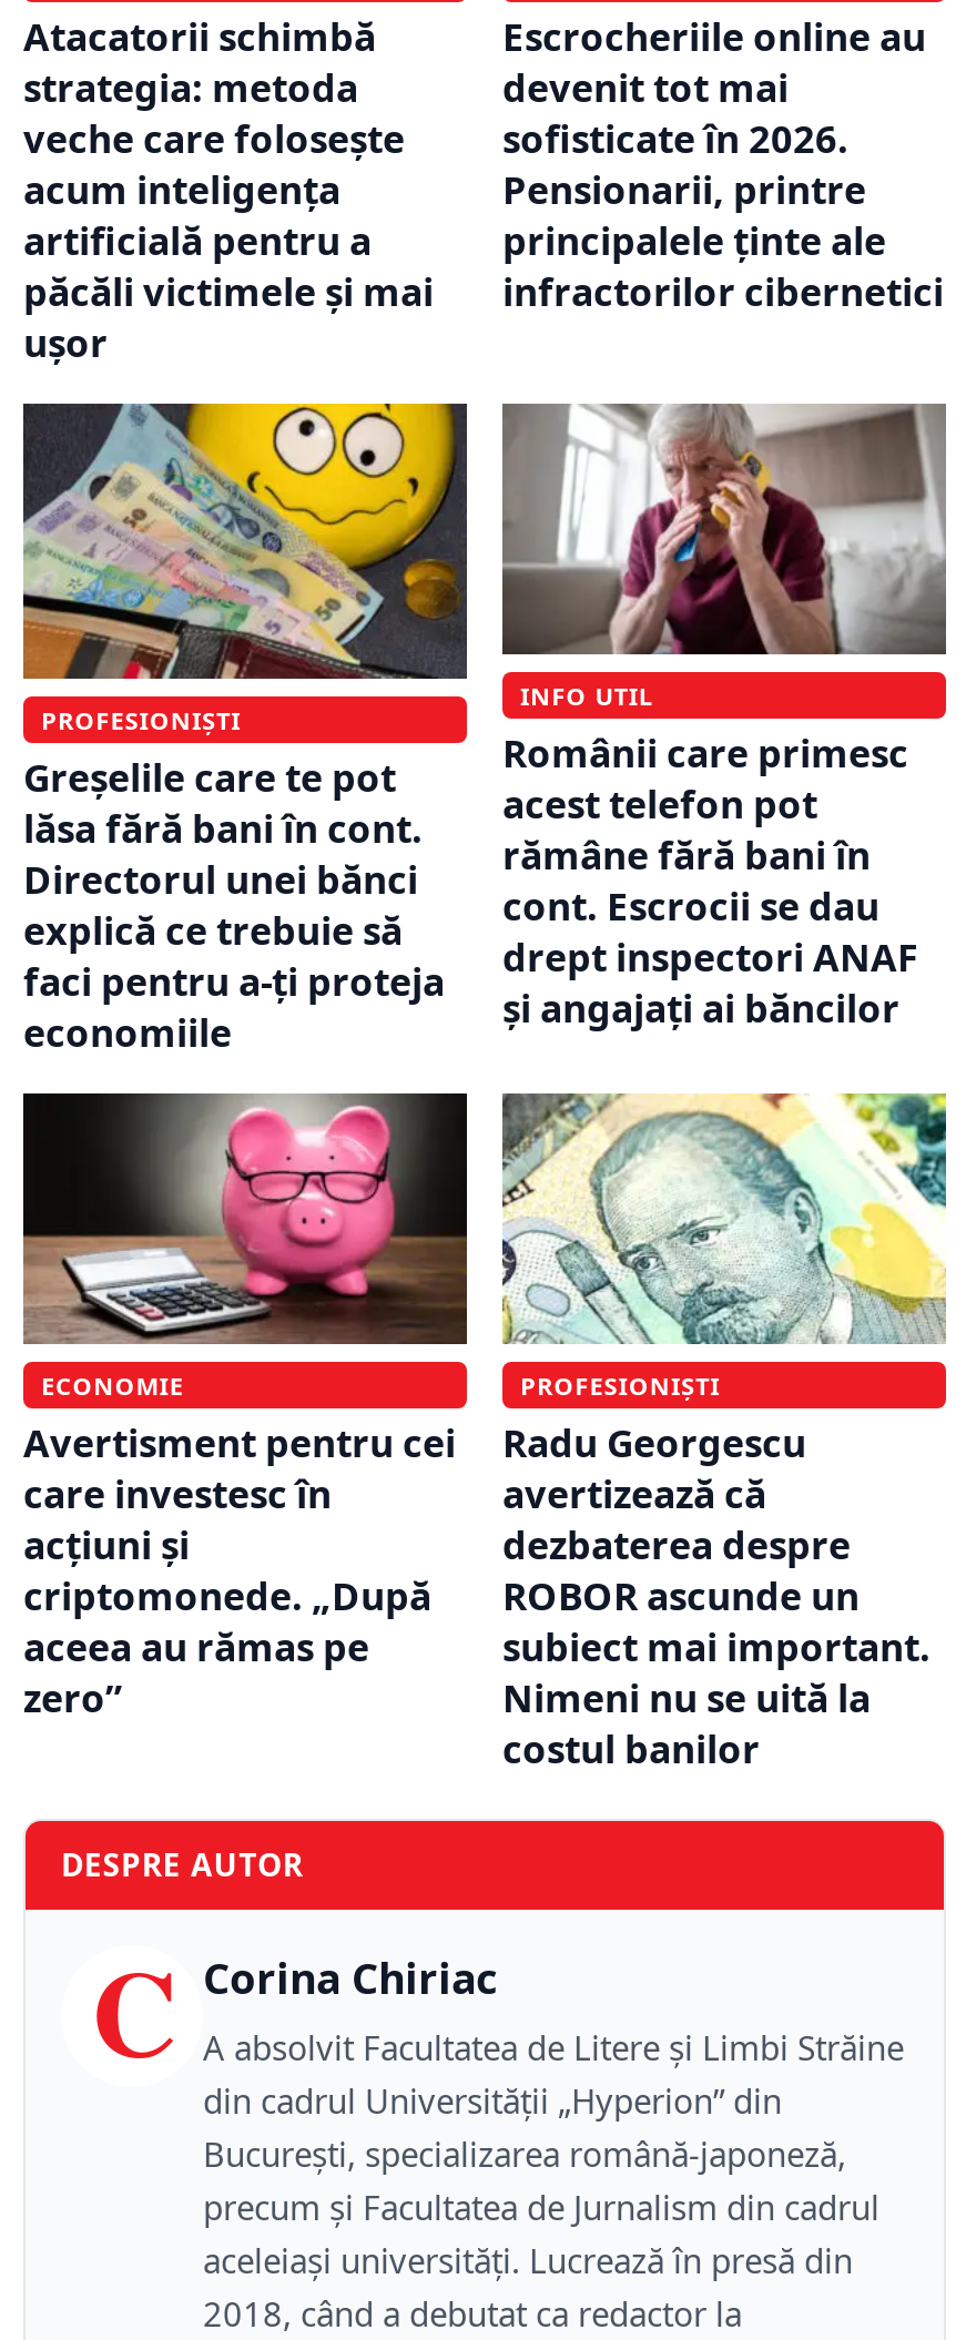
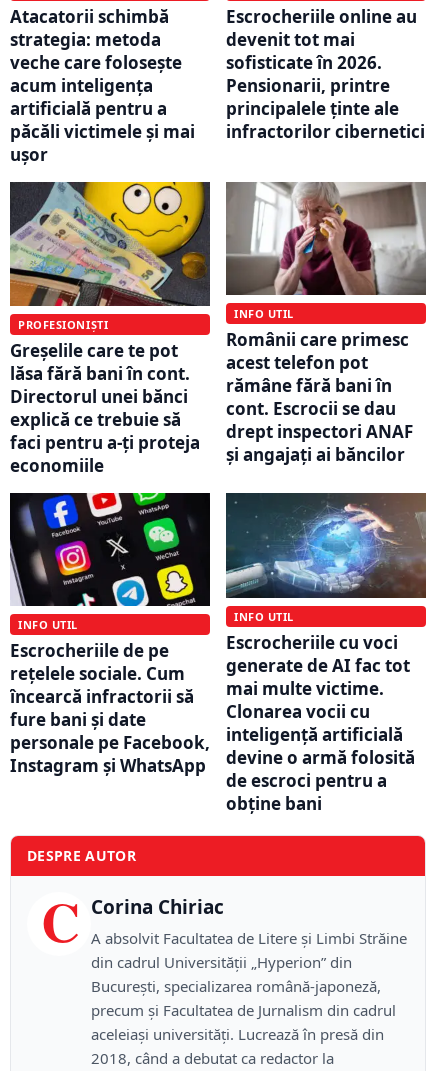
- [image]
- ECONOMIE
- Avertisment pentru cei
- care investesc în
- acțiuni și
- criptomonede. „După
- aceea au rămas pe
- zero”
+ [image]
+ INFO UTIL
+ Escrocheriile de pe
+ rețelele sociale. Cum
+ încearcă infractorii să
+ fure bani și date
+ personale pe Facebook,
+ Instagram și WhatsApp

- [image]
- PROFESIONIȘTI
- Radu Georgescu
- avertizează că
- dezbaterea despre
- ROBOR ascunde un
- subiect mai important.
- Nimeni nu se uită la
- costul banilor
+ [image]
+ INFO UTIL
+ Escrocheriile cu voci
+ generate de AI fac tot
+ mai multe victime.
+ Clonarea vocii cu
+ inteligență artificială
+ devine o armă folosită
+ de escroci pentru a
+ obține bani
